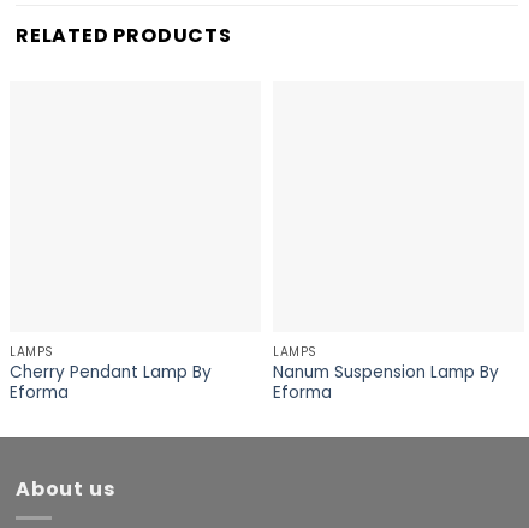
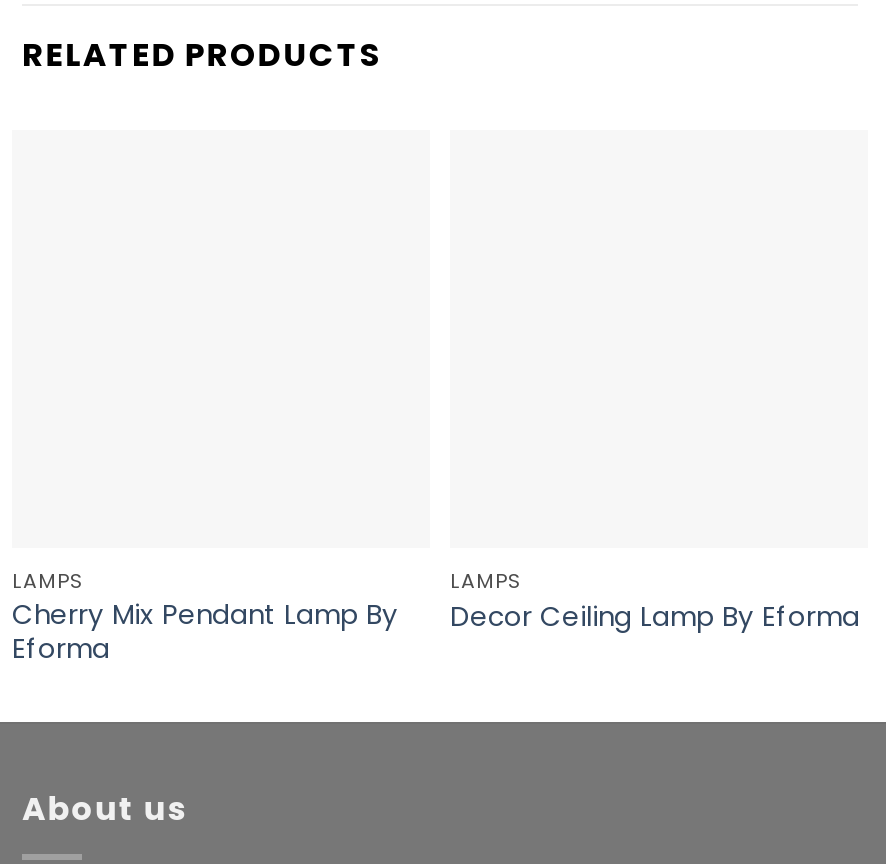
- Cherry Pendant Lamp By
+ Cherry Mix Pendant Lamp By

- Nanum Suspension Lamp By
- Eforma
+ Decor Ceiling Lamp By Eforma
